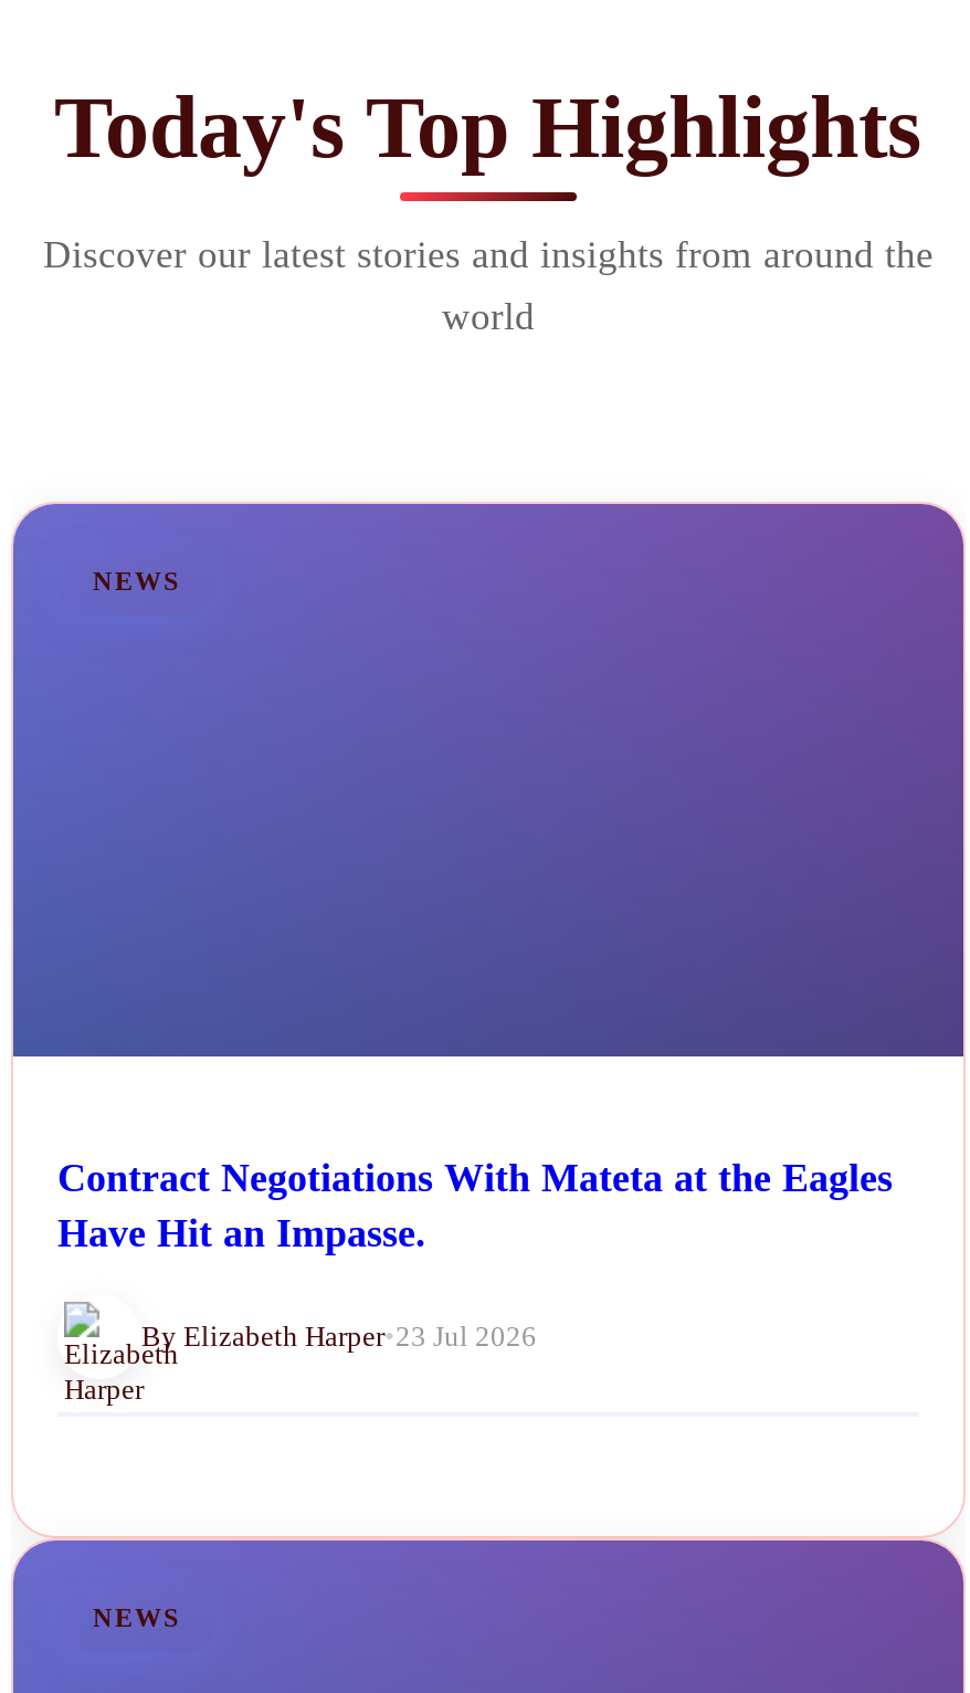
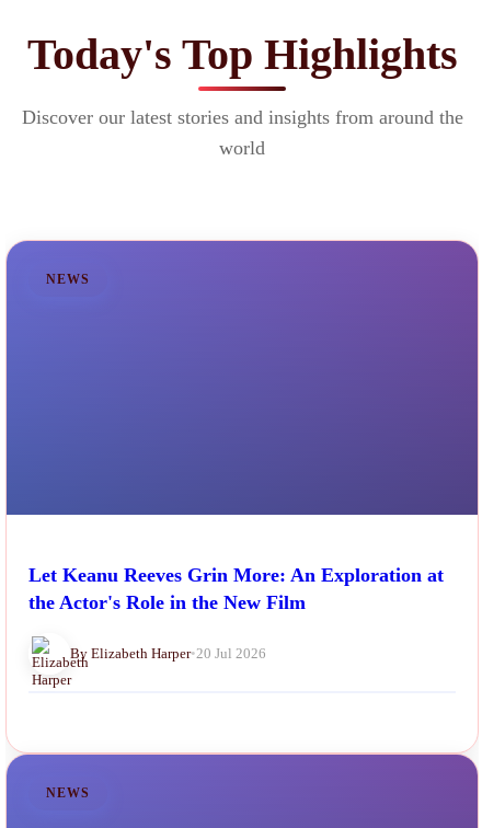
- Contract Negotiations With Mateta at the Eagles
- Have Hit an Impasse.
+ Let Keanu Reeves Grin More: An Exploration at
+ the Actor's Role in the New Film

- By Elizabeth Harper • 23 Jul 2026
+ By Elizabeth Harper • 20 Jul 2026
